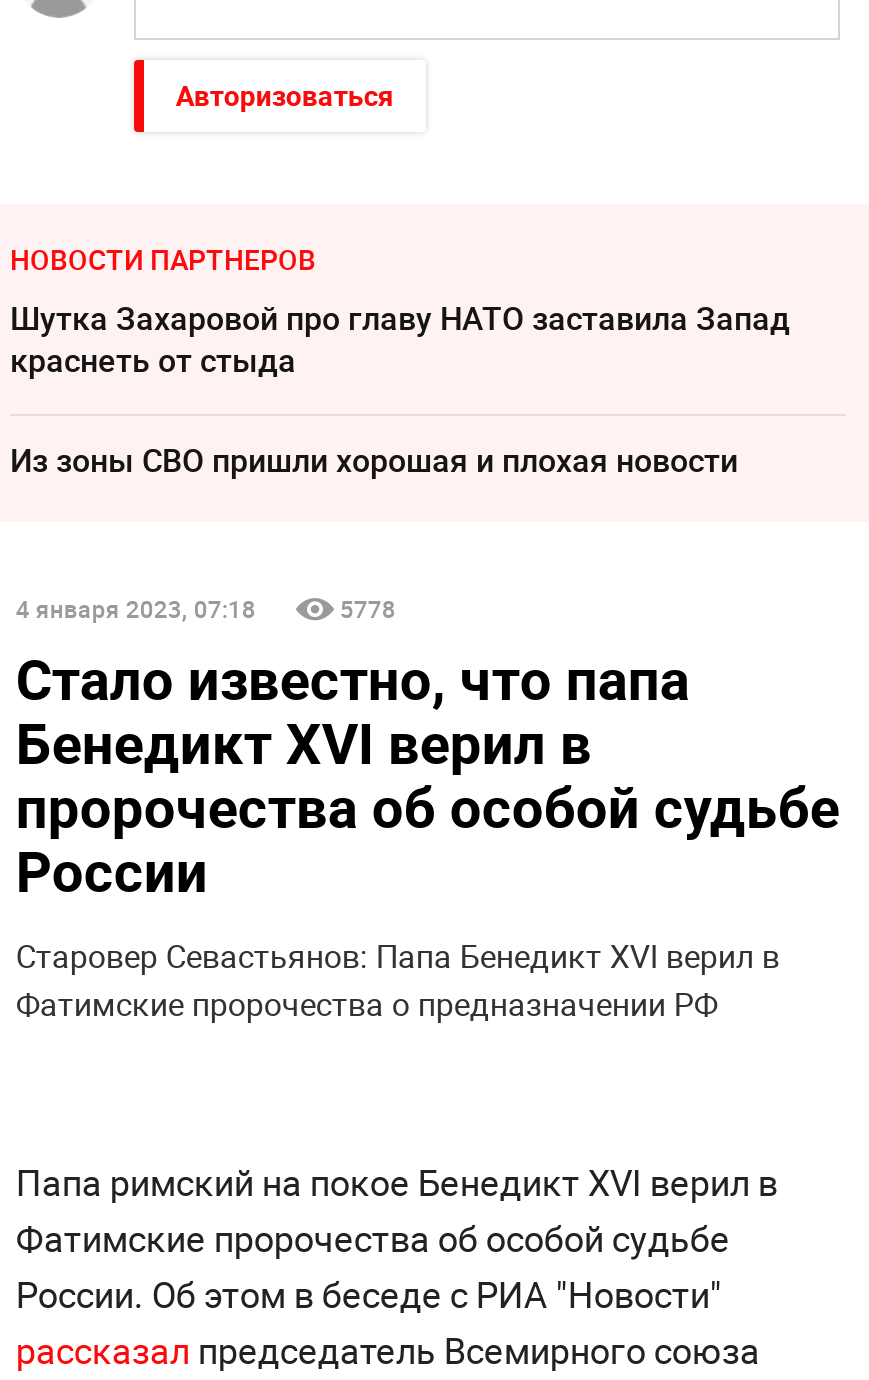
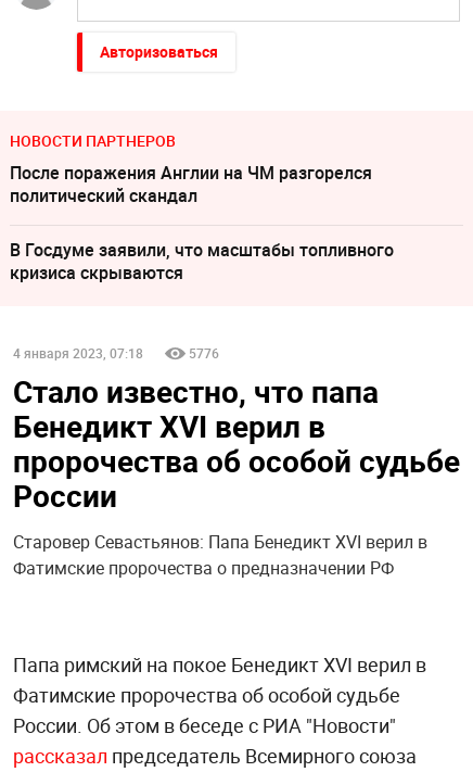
- Шутка Захаровой про главу НАТО заставила Запад
- краснеть от стыда
+ После поражения Англии на ЧМ разгорелся
+ политический скандал

- Из зоны СВО пришли хорошая и плохая новости
+ В Госдуме заявили, что масштабы топливного
+ кризиса скрываются

- 5778
+ 5776
